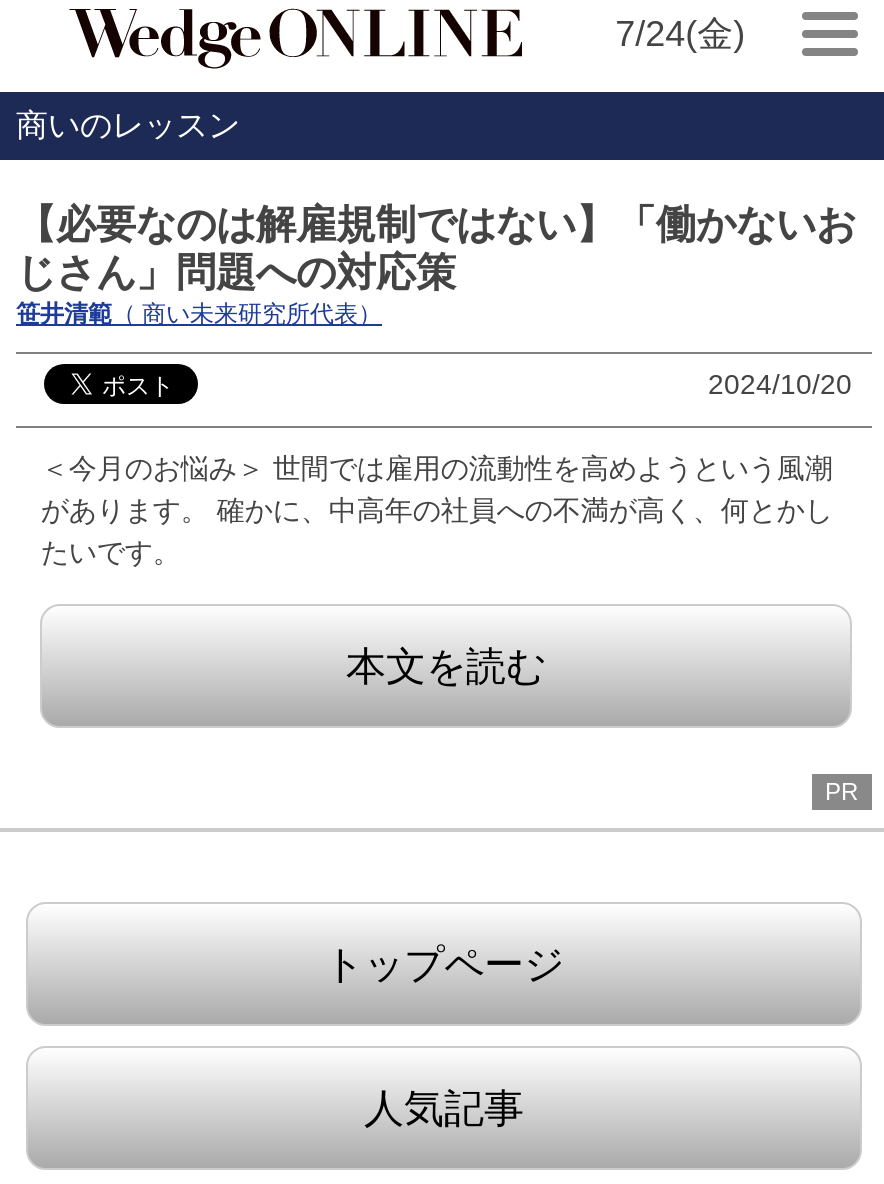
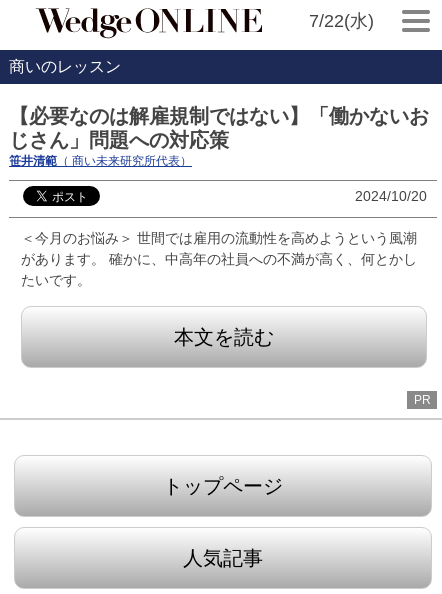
- 7/24(金)
+ 7/22(水)
